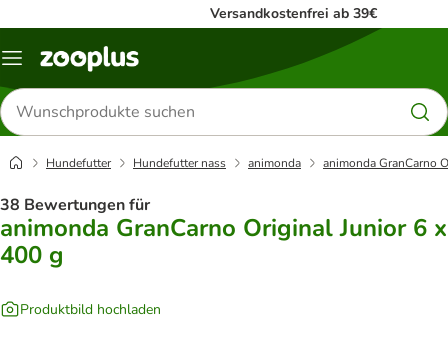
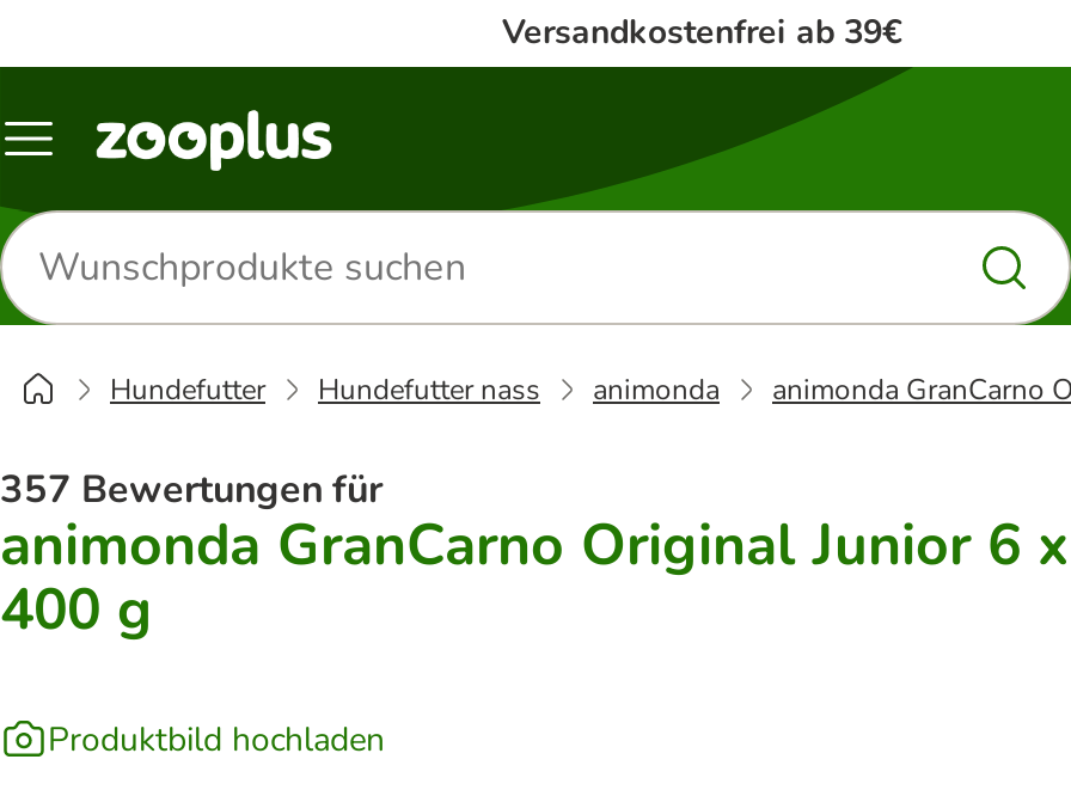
- 38 Bewertungen für
+ 357 Bewertungen für
